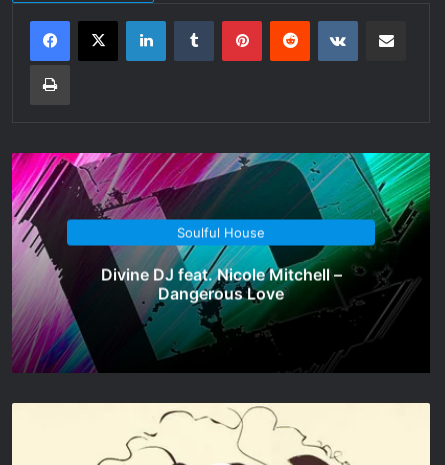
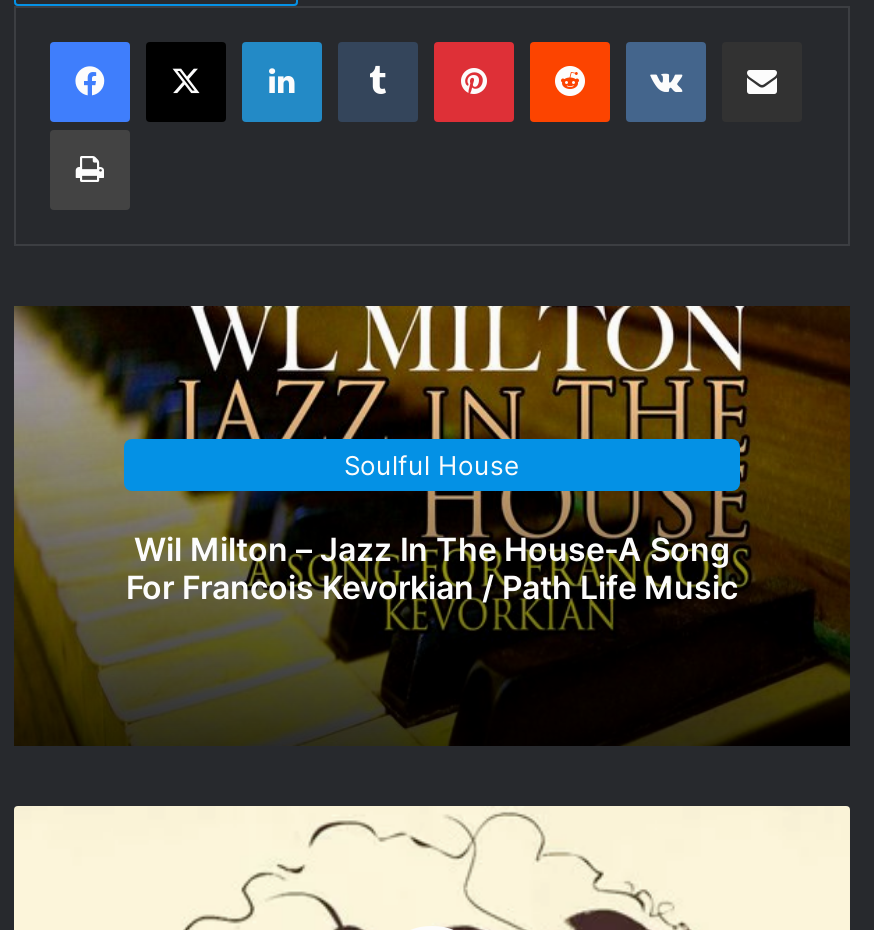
- [image]
- Divine DJ feat. Nicole Mitchell –
- Dangerous Love
+ [image]
+ Wil Milton – Jazz In The House-A Song
+ For Francois Kevorkian / Path Life Music
